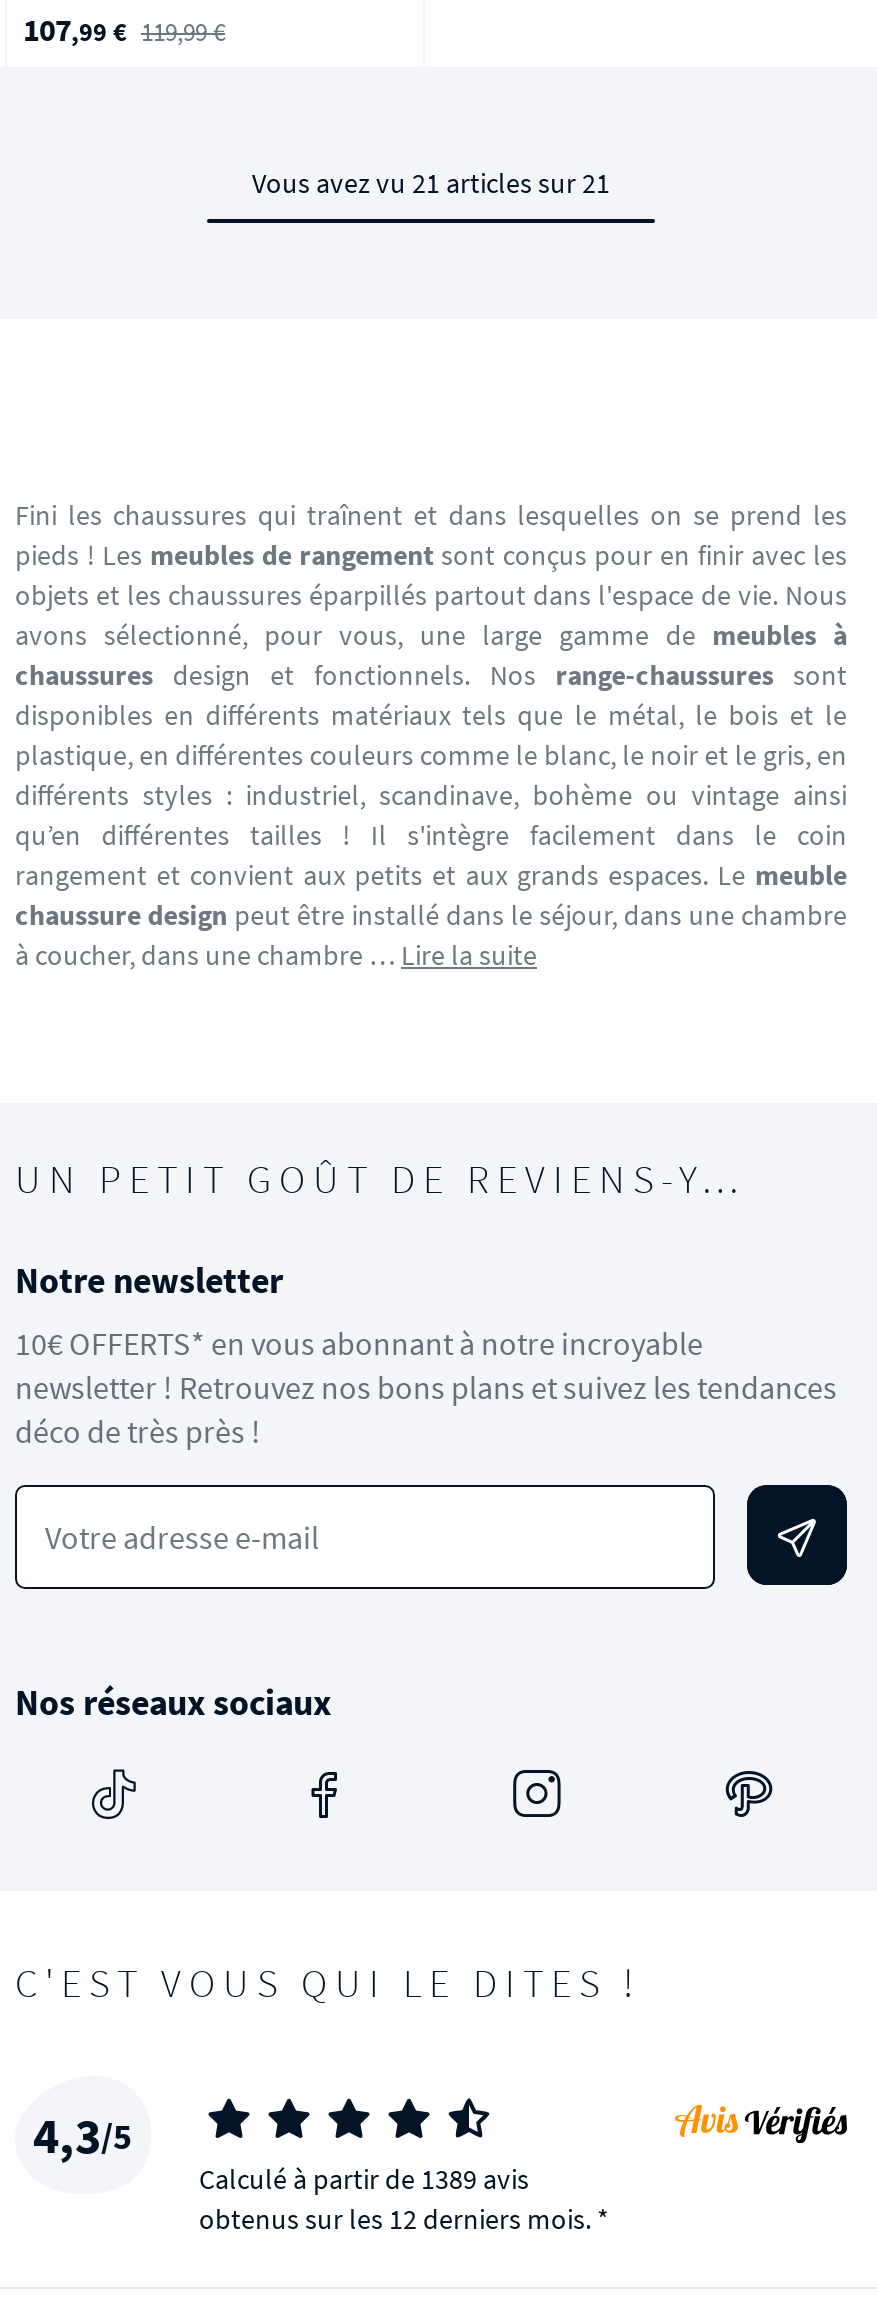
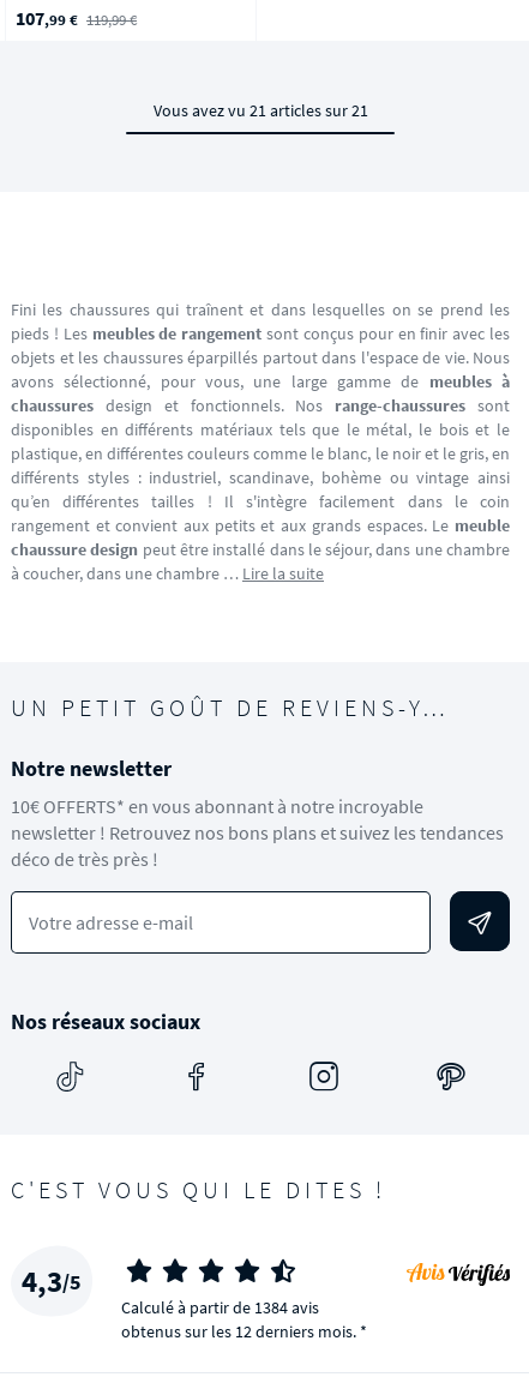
- Calculé à partir de 1389 avis
+ Calculé à partir de 1384 avis
